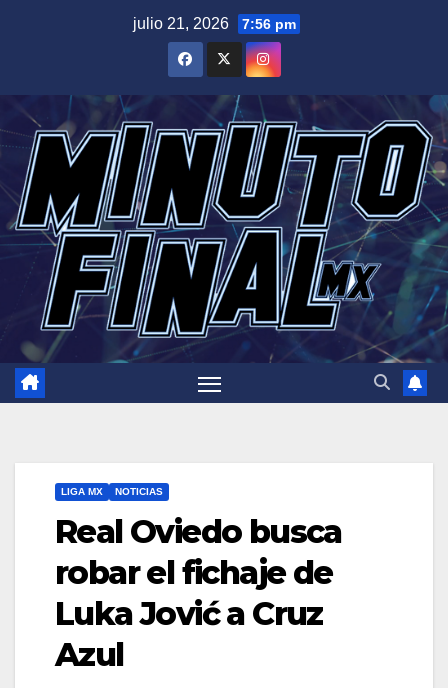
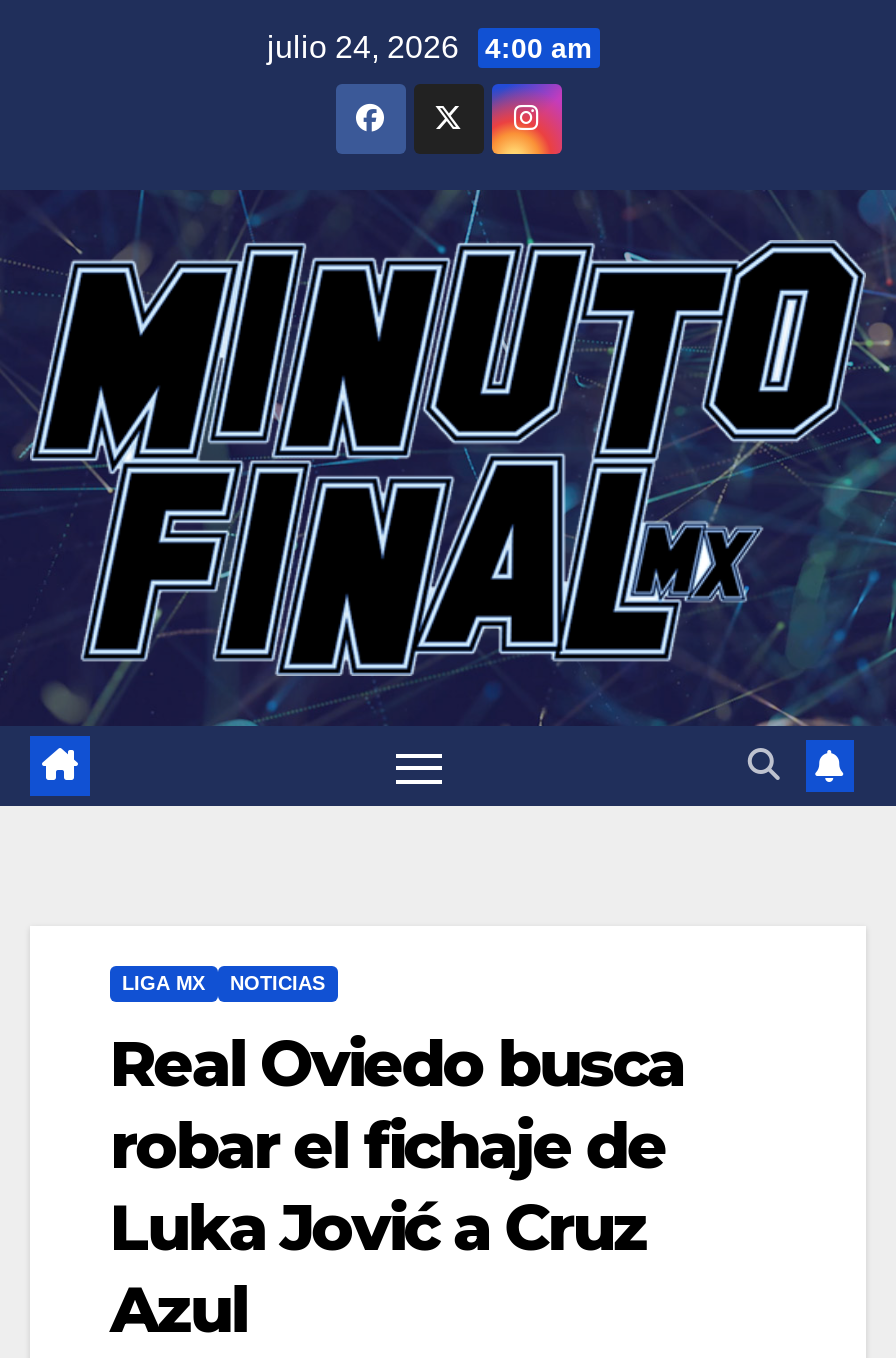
- julio 21, 2026 7:56 pm
+ julio 24, 2026 4:00 am
